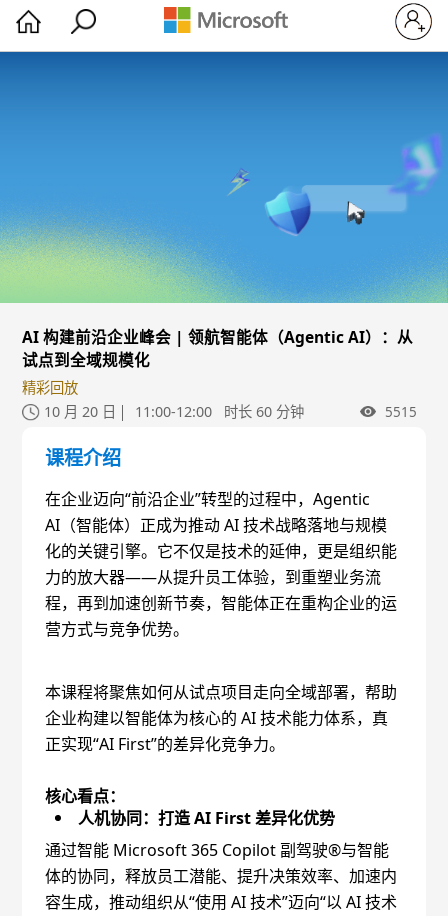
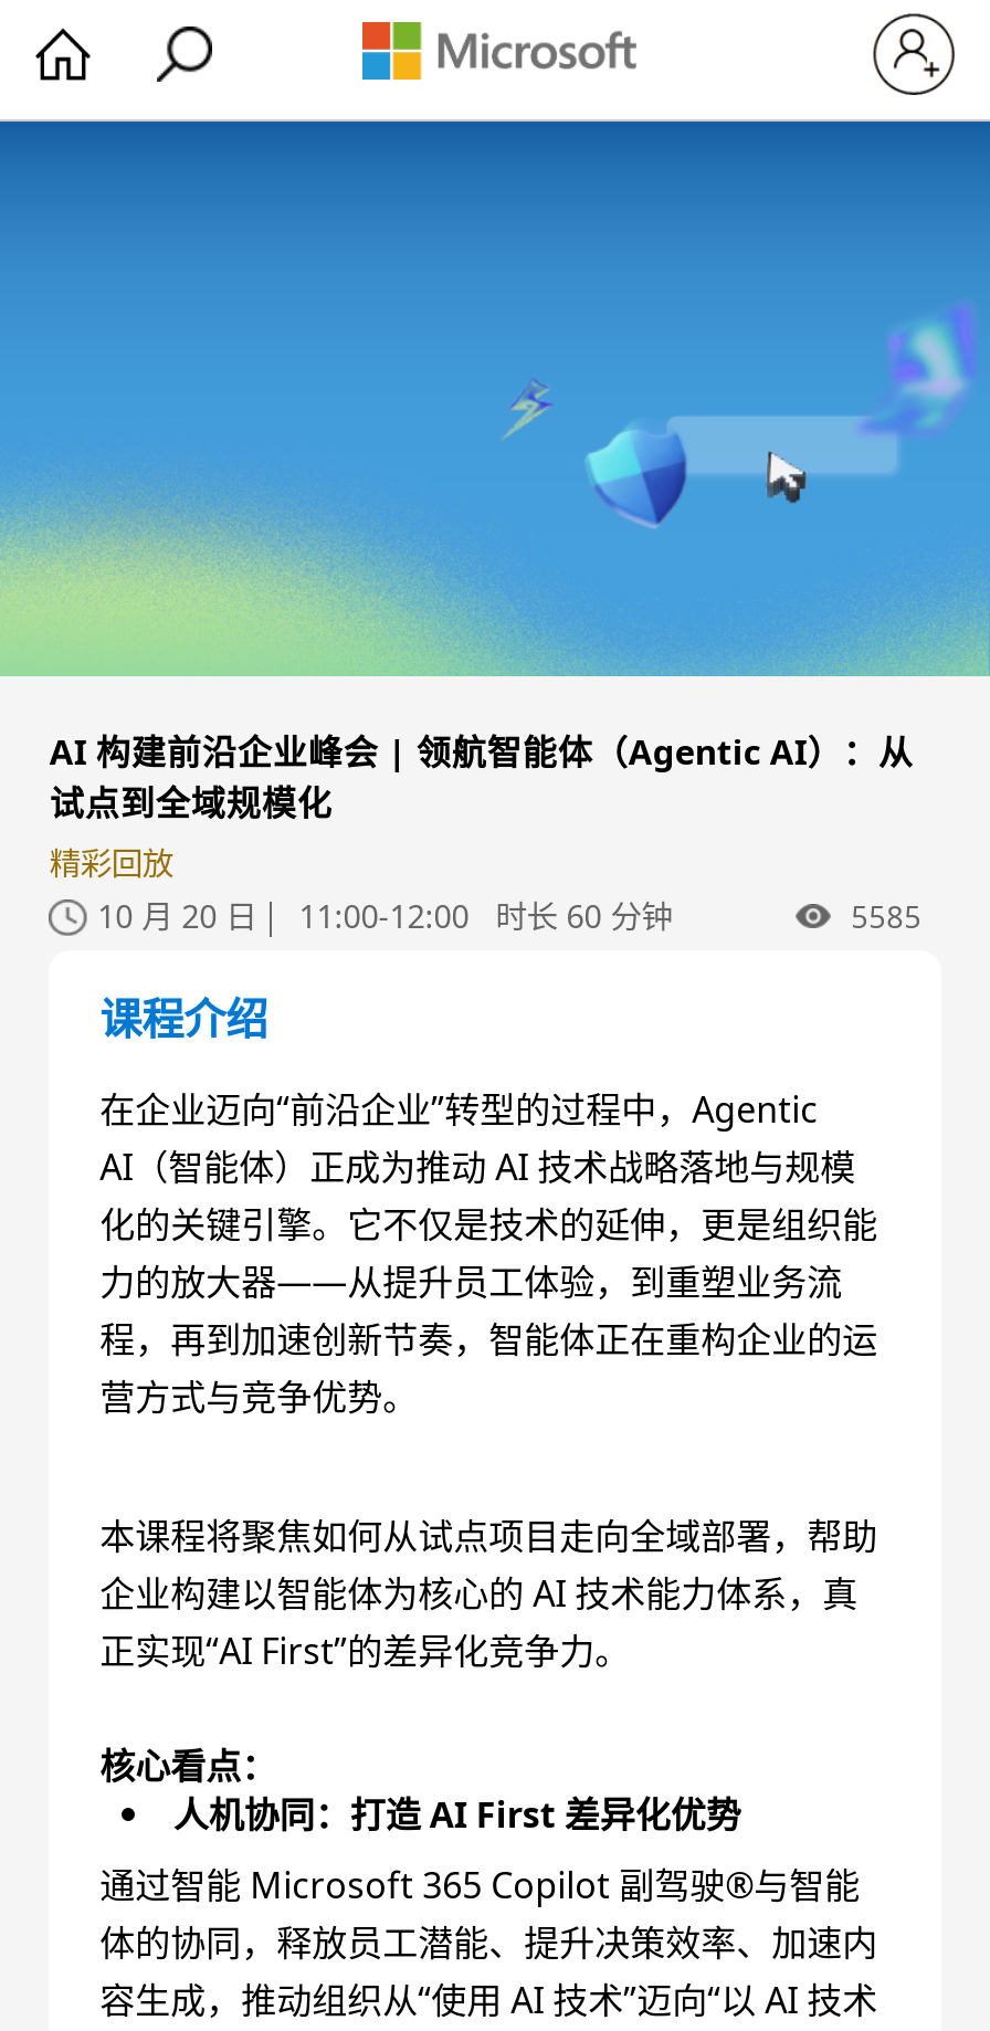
- 5515
+ 5585
